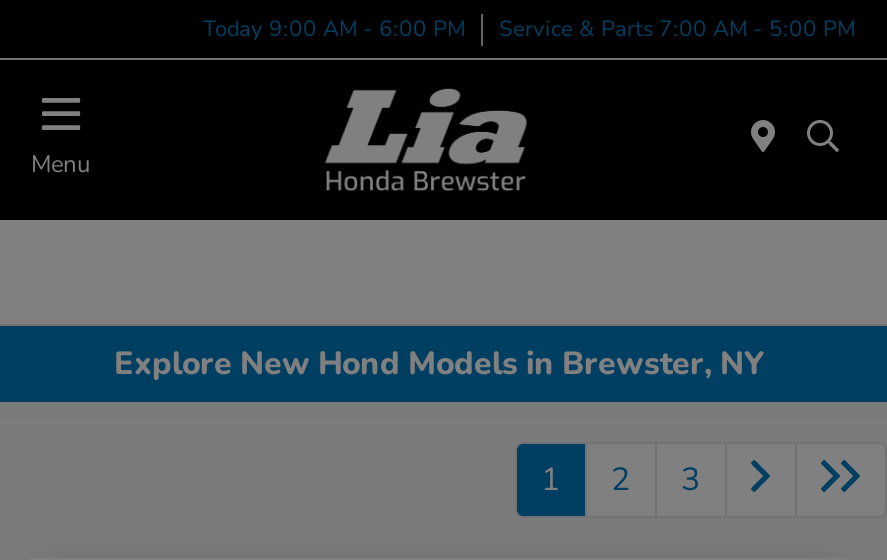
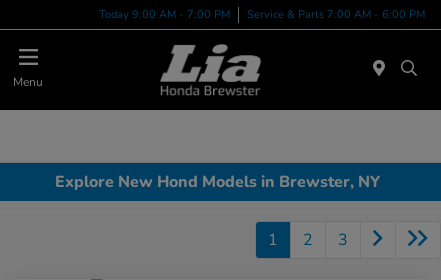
- Today 9:00 AM - 6:00 PM
+ Today 9:00 AM - 7:00 PM

- Service & Parts 7:00 AM - 5:00 PM
+ Service & Parts 7:00 AM - 6:00 PM
